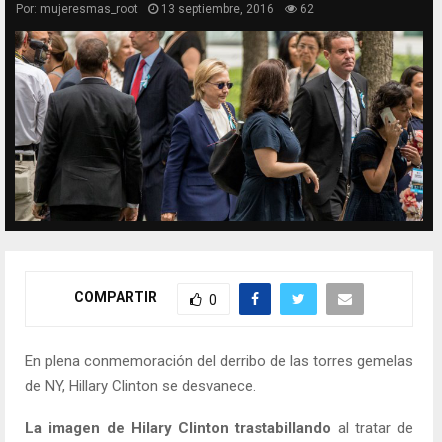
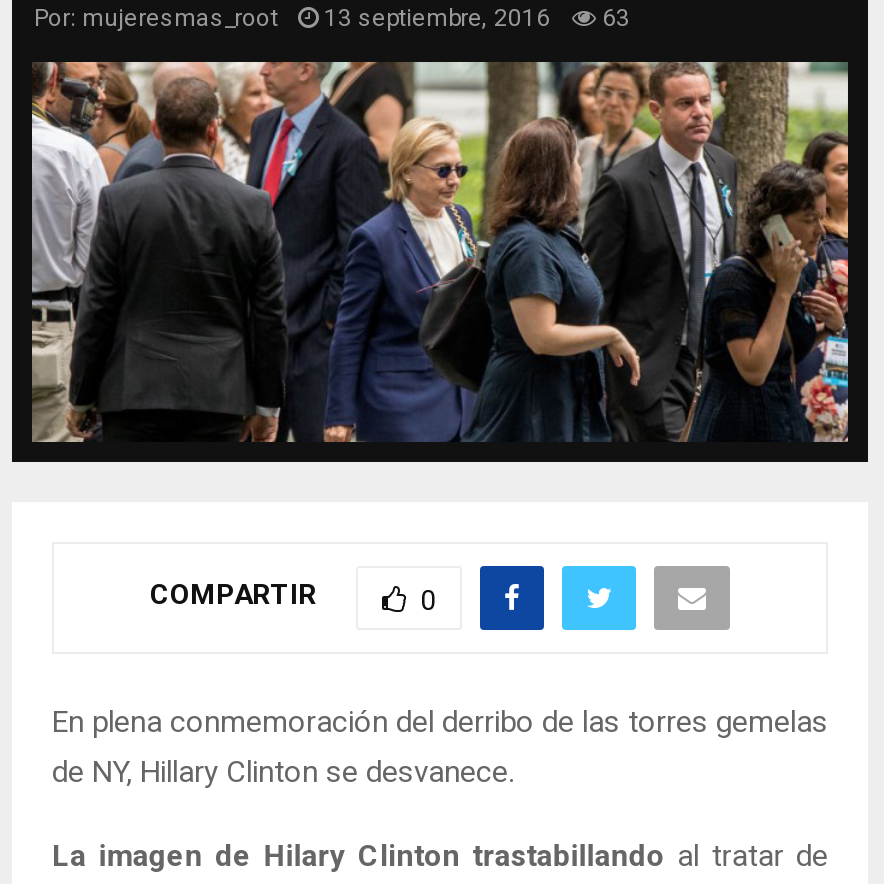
- Por: mujeresmas_root 13 septiembre, 2016 62
+ Por: mujeresmas_root 13 septiembre, 2016 63
